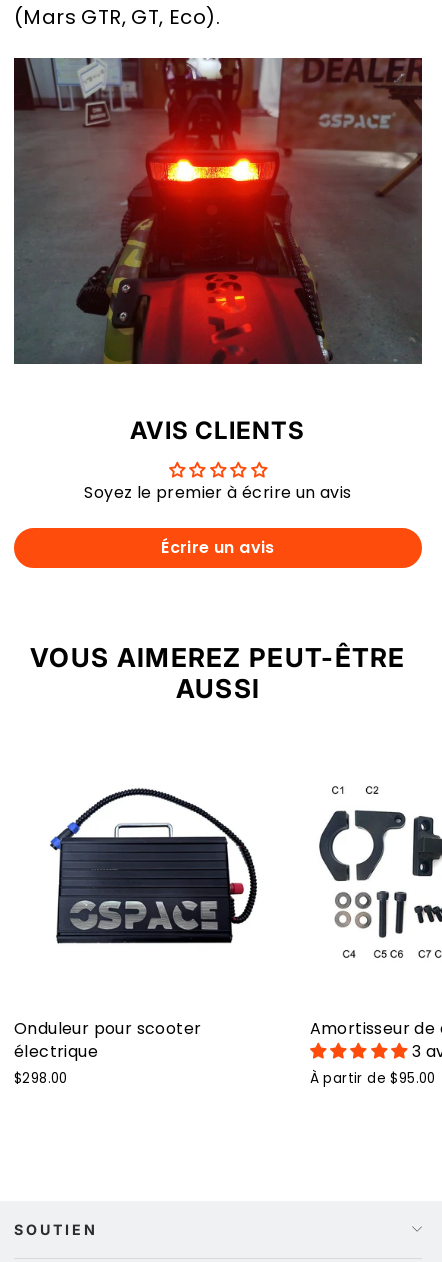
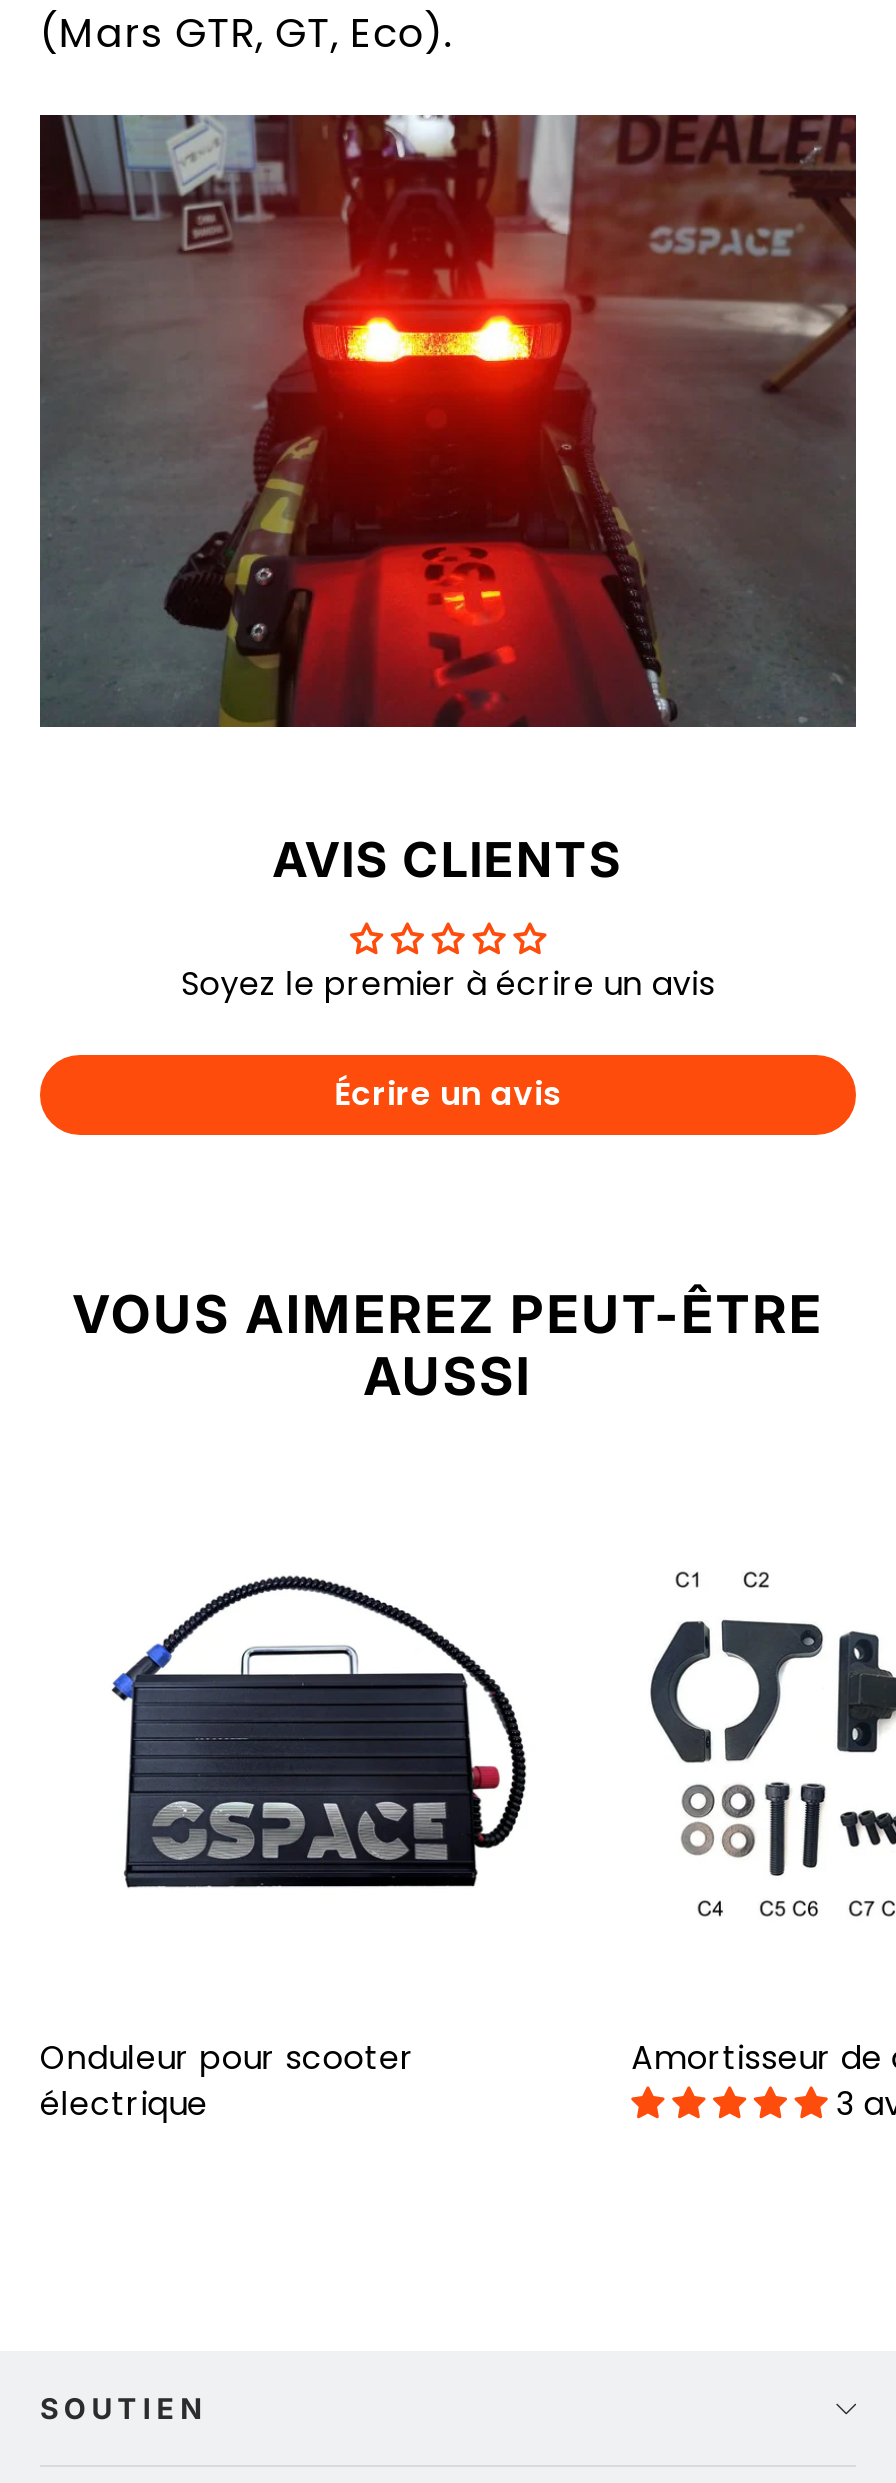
- $298.00

- À partir de $95.00
